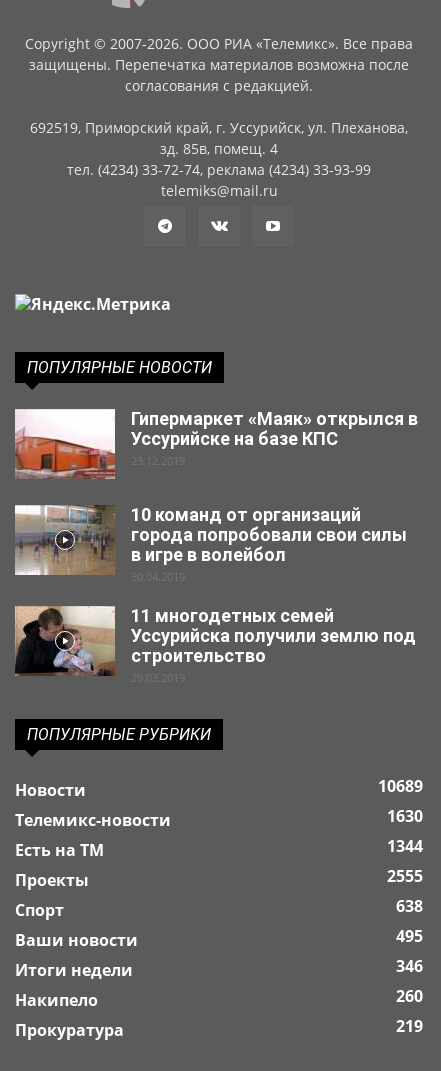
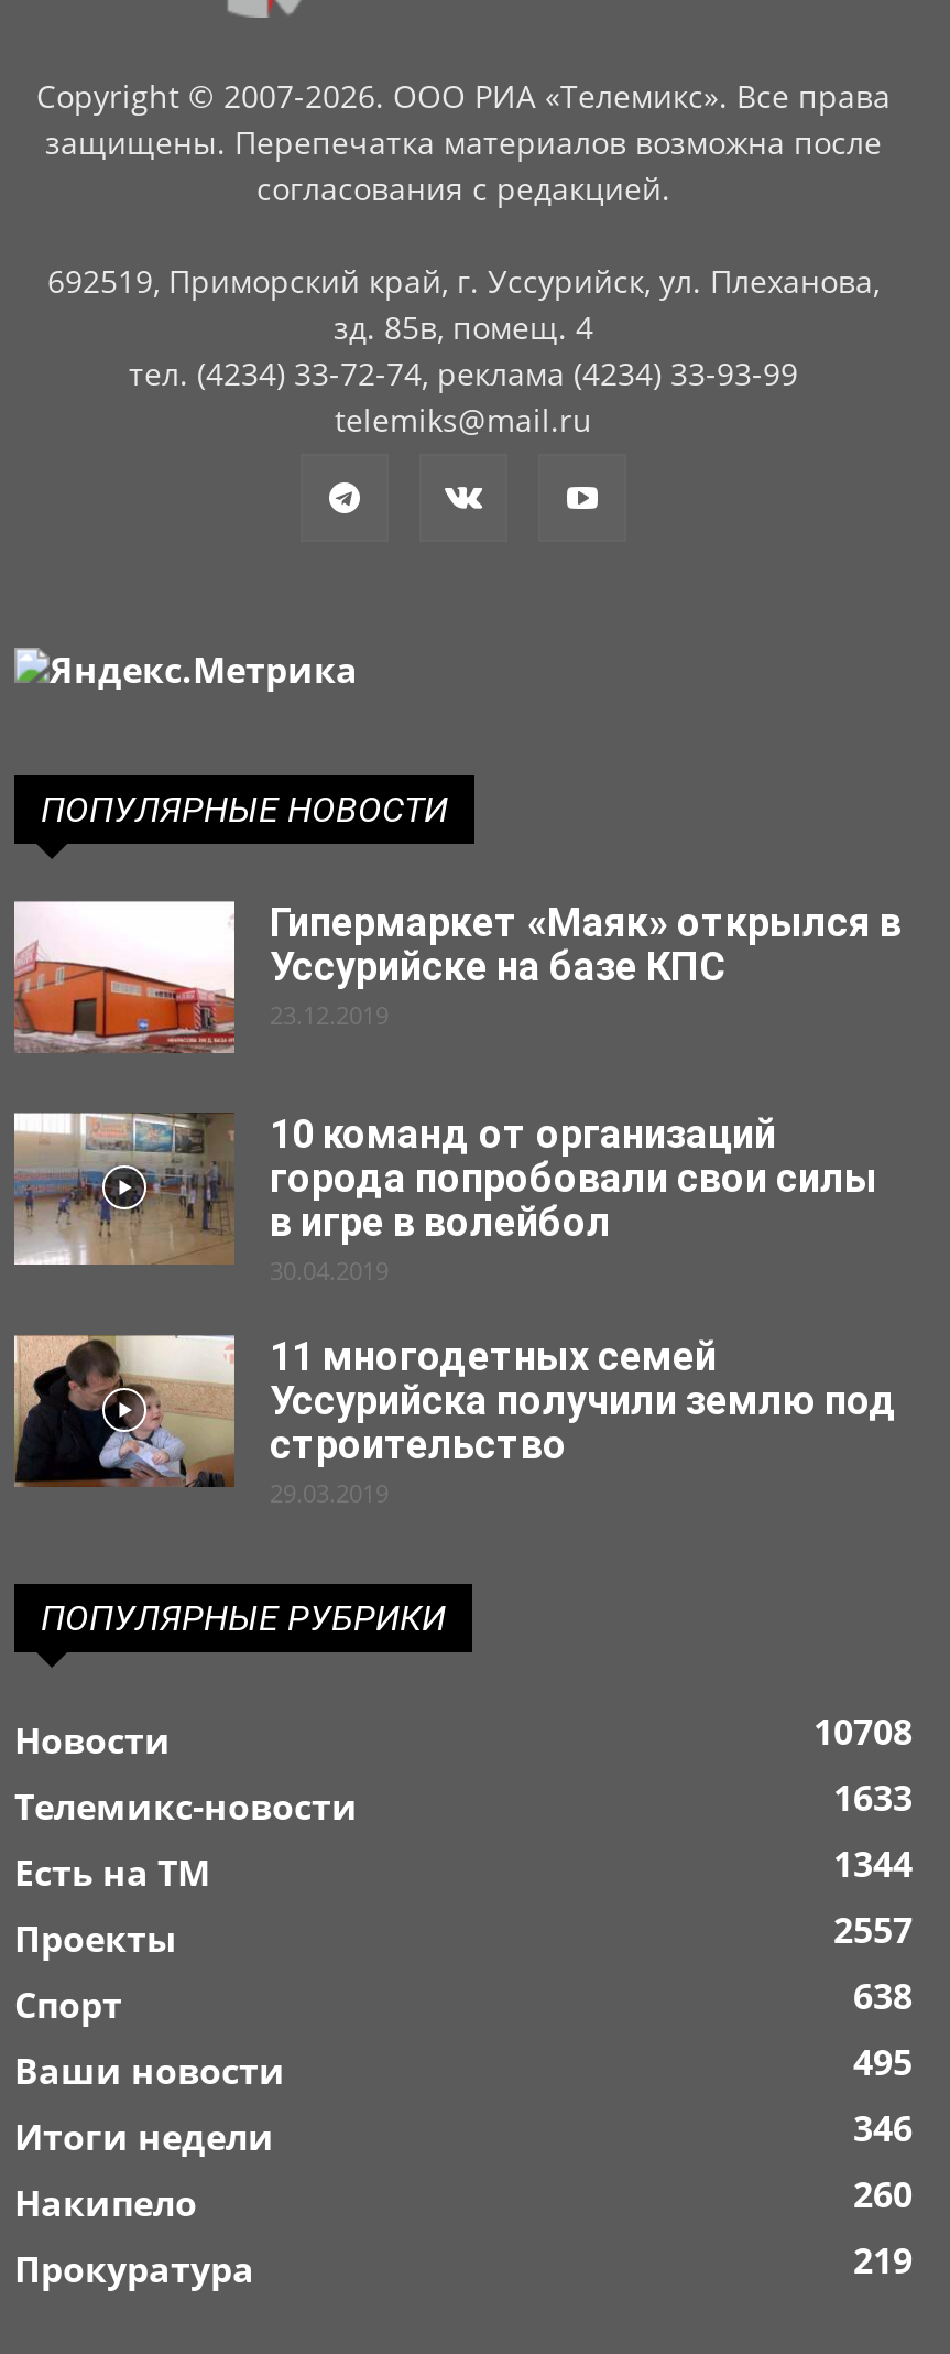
- 10689
+ 10708

- 1630
+ 1633

- 2555
+ 2557
